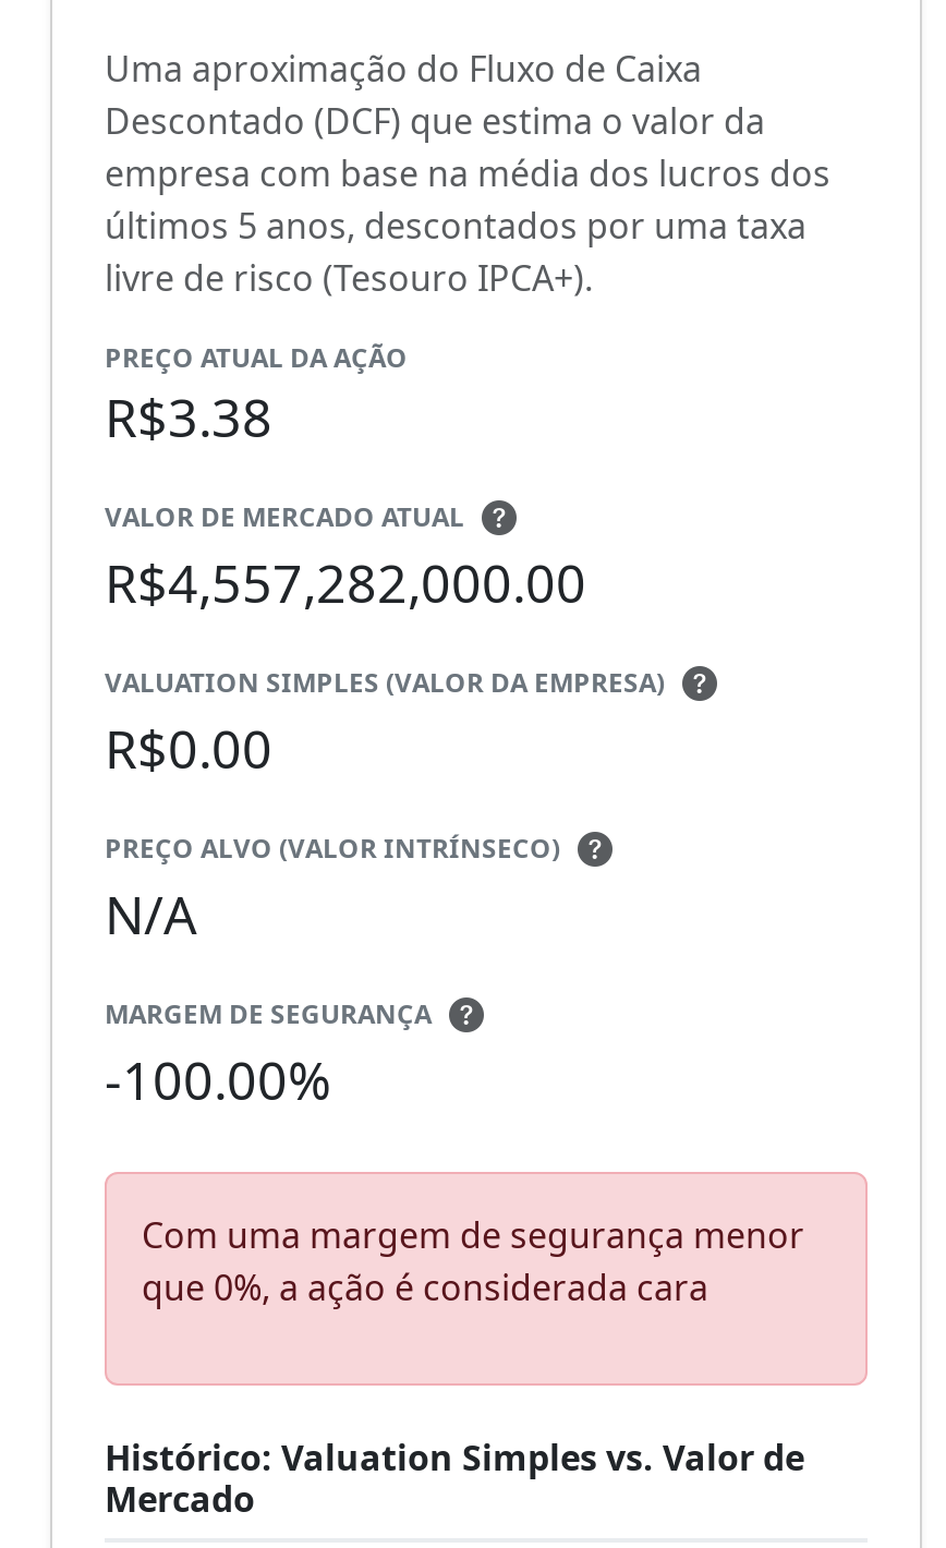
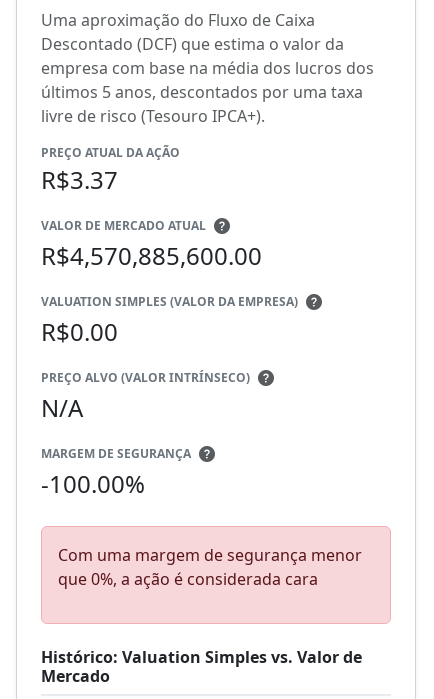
- R$3.38
+ R$3.37

- R$4,557,282,000.00
+ R$4,570,885,600.00
